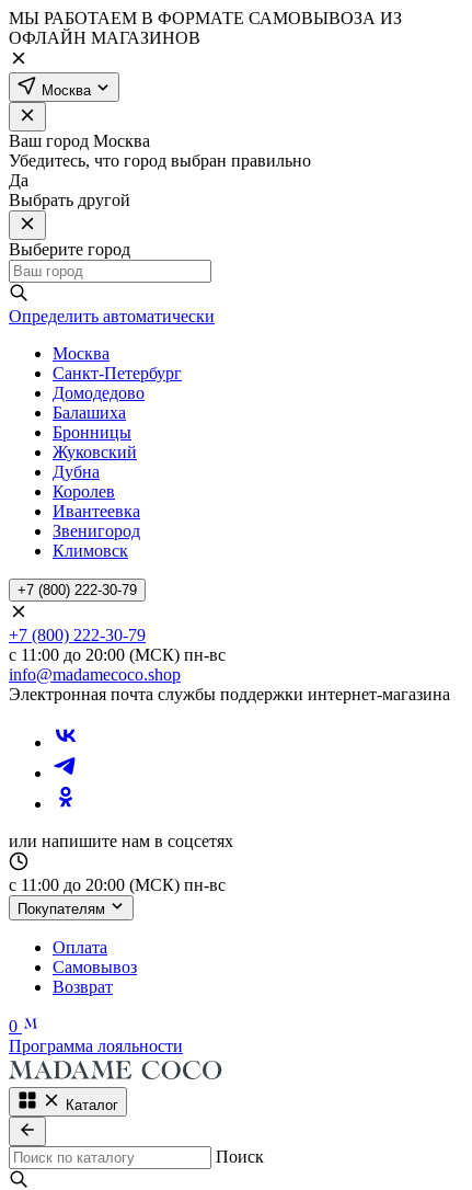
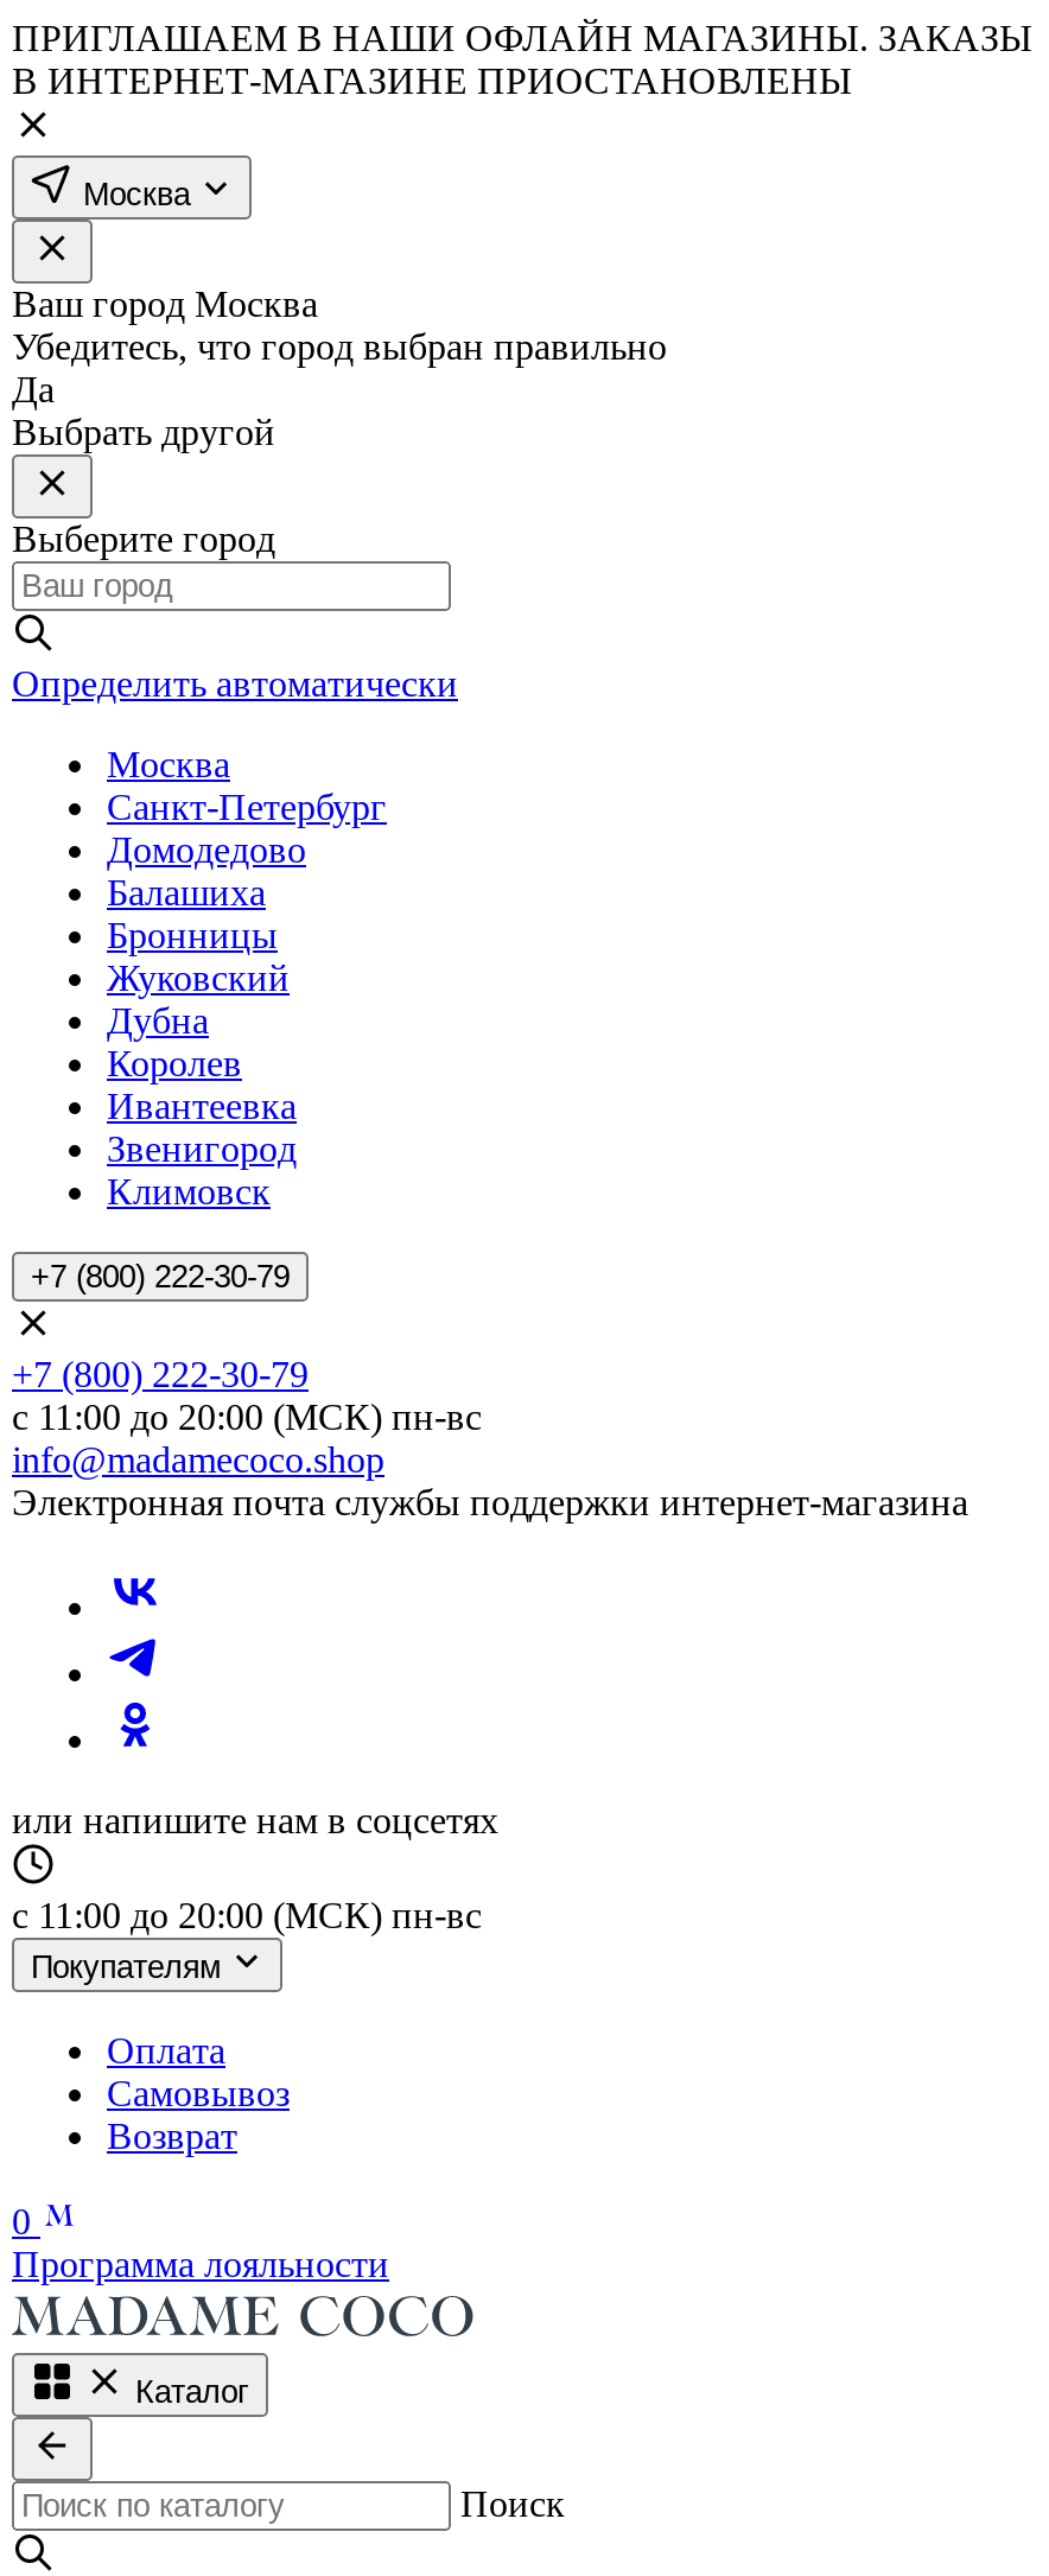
- МЫ РАБОТАЕМ В ФОРМАТЕ САМОВЫВОЗА ИЗ
- ОФЛАЙН МАГАЗИНОВ
+ ПРИГЛАШАЕМ В НАШИ ОФЛАЙН МАГАЗИНЫ. ЗАКАЗЫ
+ В ИНТЕРНЕТ-МАГАЗИНЕ ПРИОСТАНОВЛЕНЫ
